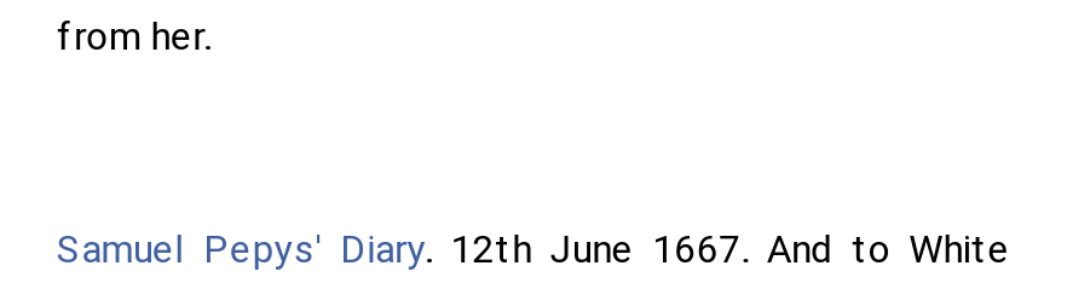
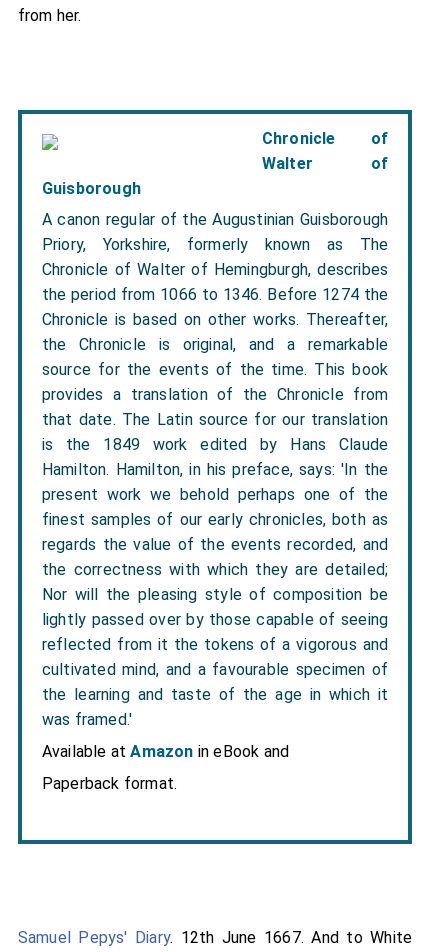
+ [image]
+ Chronicle of
+ Walter of
+ Guisborough
+ A canon regular of the Augustinian Guisborough
+ Priory, Yorkshire, formerly known as The
+ Chronicle of Walter of Hemingburgh, describes
+ the period from 1066 to 1346. Before 1274 the
+ Chronicle is based on other works. Thereafter,
+ the Chronicle is original, and a remarkable
+ source for the events of the time. This book
+ provides a translation of the Chronicle from
+ that date. The Latin source for our translation
+ is the 1849 work edited by Hans Claude
+ Hamilton. Hamilton, in his preface, says: 'In the
+ present work we behold perhaps one of the
+ finest samples of our early chronicles, both as
+ regards the value of the events recorded, and
+ the correctness with which they are detailed;
+ Nor will the pleasing style of composition be
+ lightly passed over by those capable of seeing
+ reflected from it the tokens of a vigorous and
+ cultivated mind, and a favourable specimen of
+ the learning and taste of the age in which it
+ was framed.'
+ Available at Amazon in eBook and
+ Paperback format.
